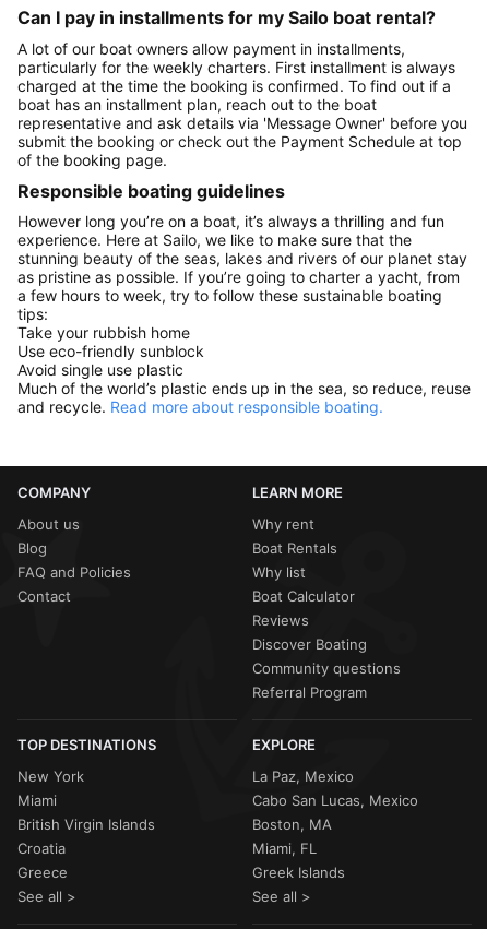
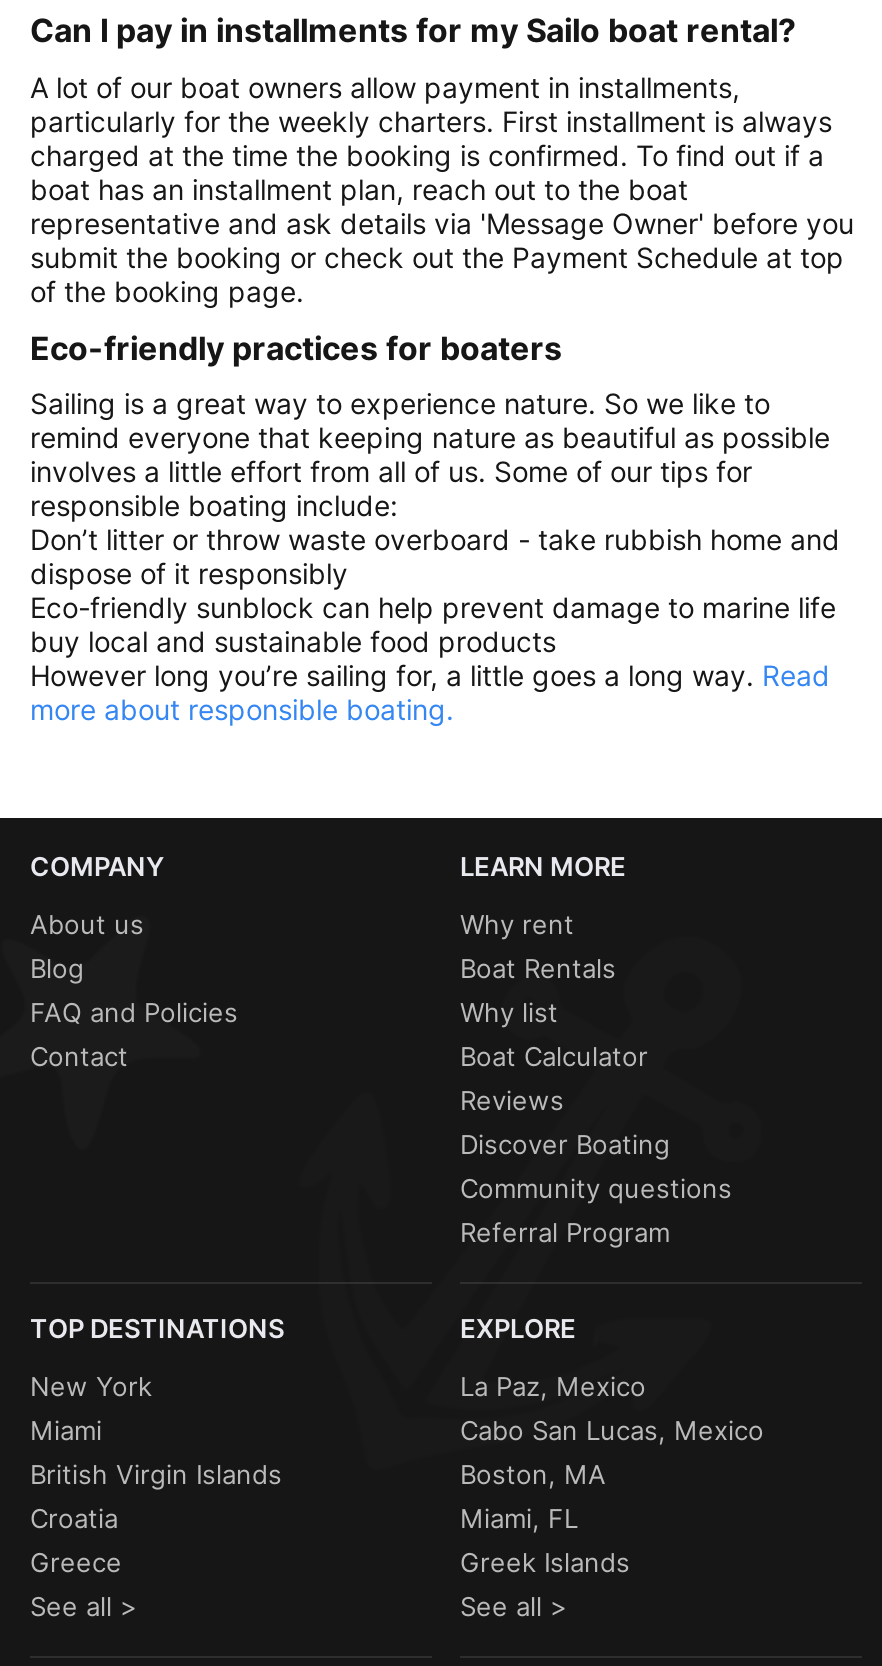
- Responsible boating guidelines
+ Eco-friendly practices for boaters

- However long you’re on a boat, it’s always a thrilling and fun
- experience. Here at Sailo, we like to make sure that the
- stunning beauty of the seas, lakes and rivers of our planet stay
- as pristine as possible. If you’re going to charter a yacht, from
- a few hours to week, try to follow these sustainable boating
- tips:
- Take your rubbish home
- Use eco-friendly sunblock
- Avoid single use plastic
- Much of the world’s plastic ends up in the sea, so reduce, reuse
- and recycle. Read more about responsible boating.
+ Sailing is a great way to experience nature. So we like to
+ remind everyone that keeping nature as beautiful as possible
+ involves a little effort from all of us. Some of our tips for
+ responsible boating include:
+ Don’t litter or throw waste overboard - take rubbish home and
+ dispose of it responsibly
+ Eco-friendly sunblock can help prevent damage to marine life
+ buy local and sustainable food products
+ However long you’re sailing for, a little goes a long way. Read
+ more about responsible boating.
